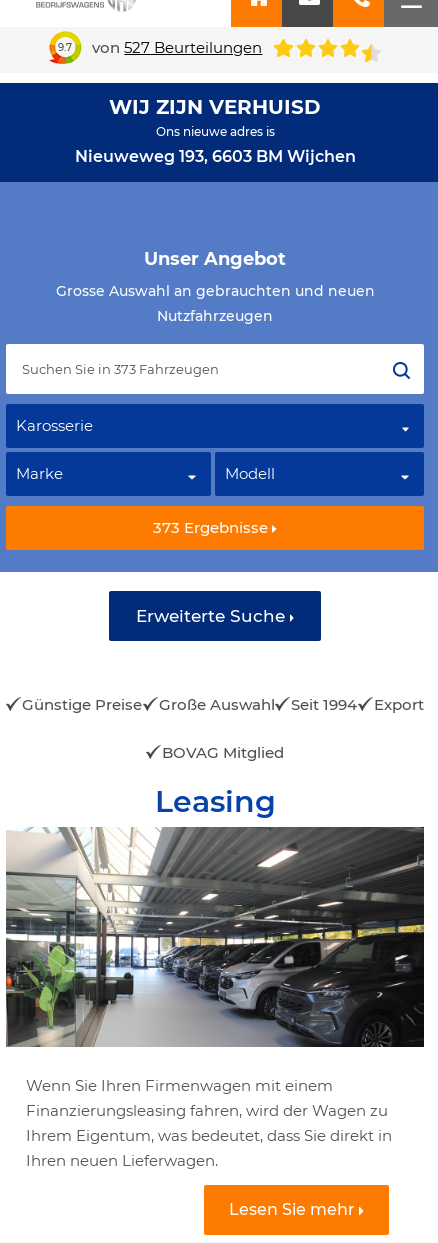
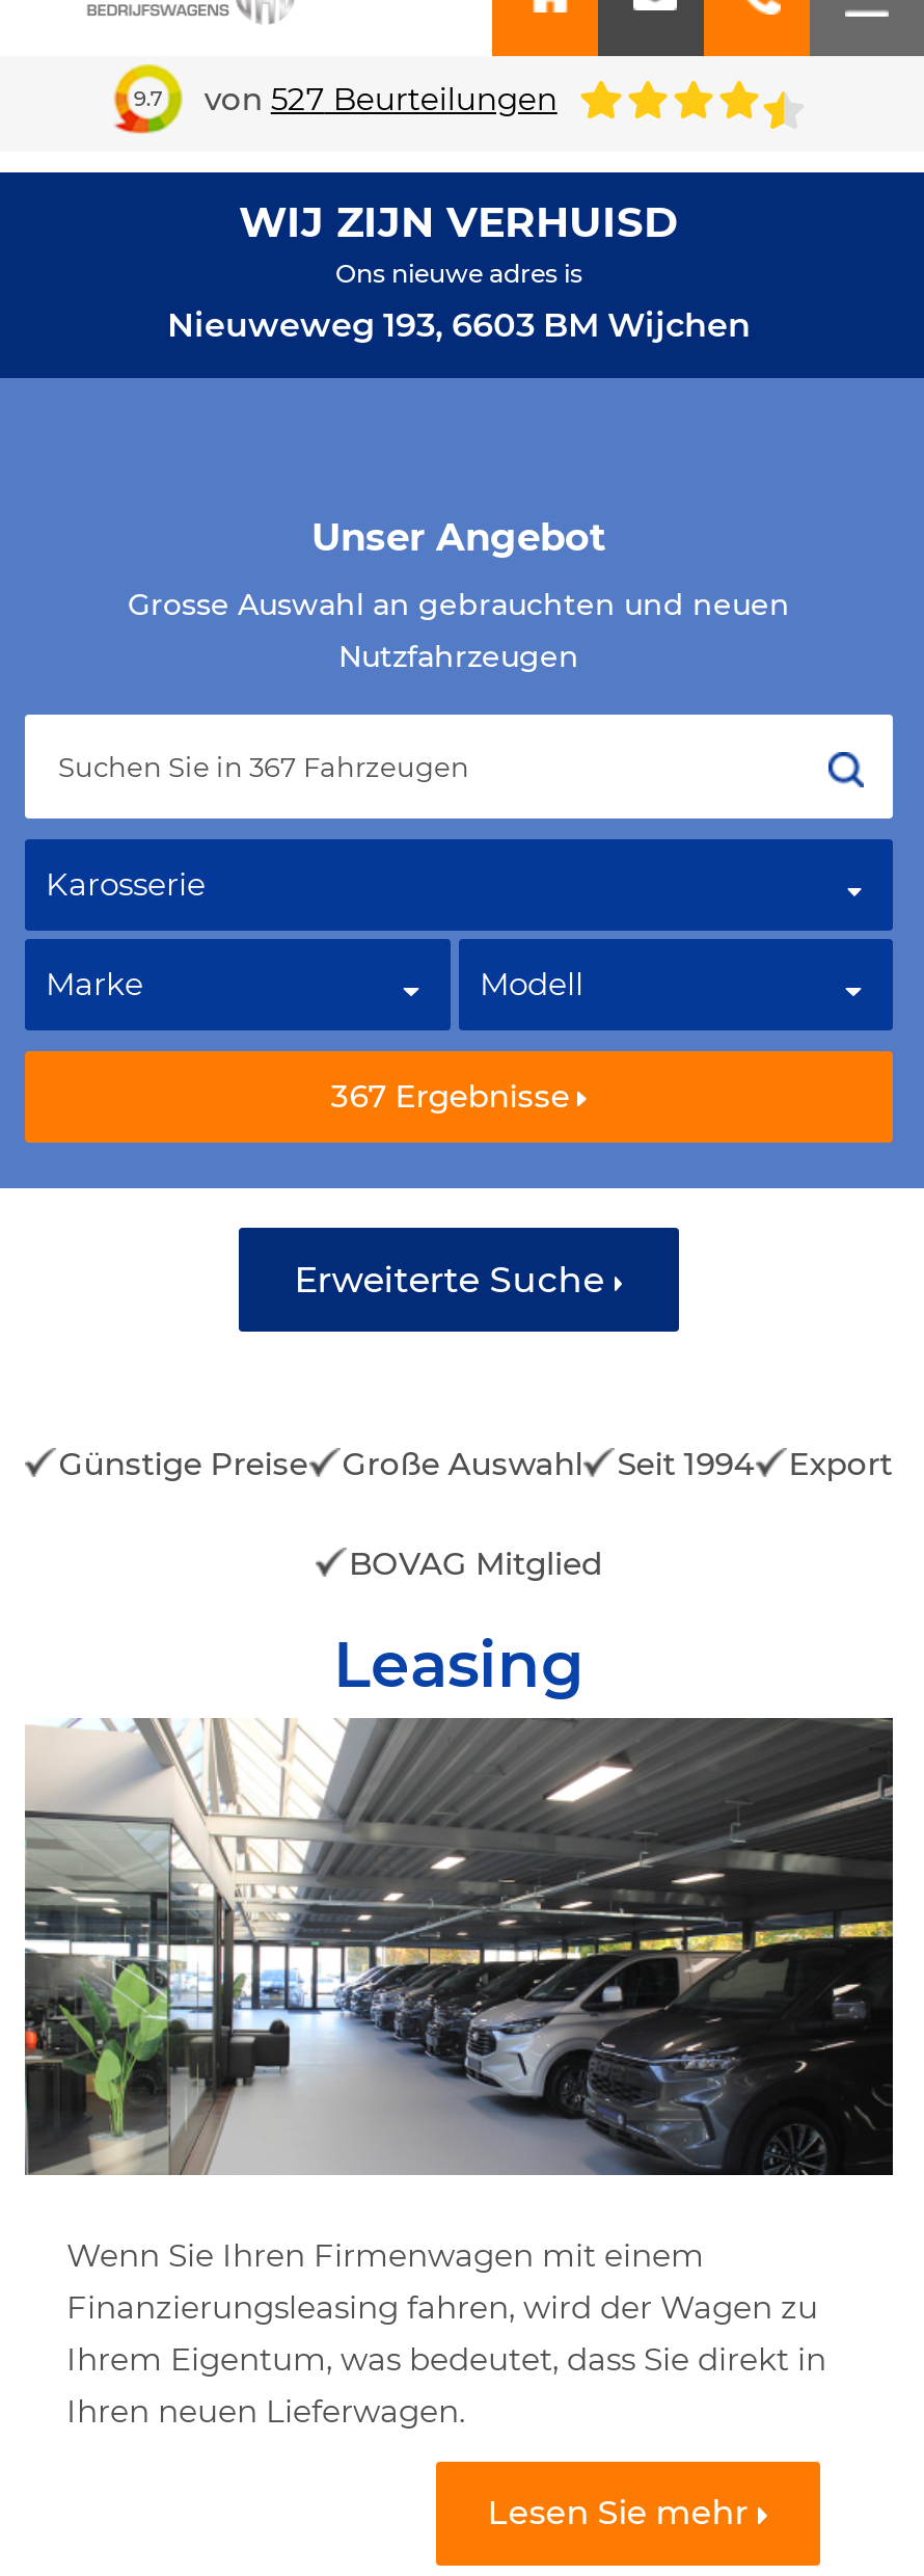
- 373 Ergebnisse
+ 367 Ergebnisse
